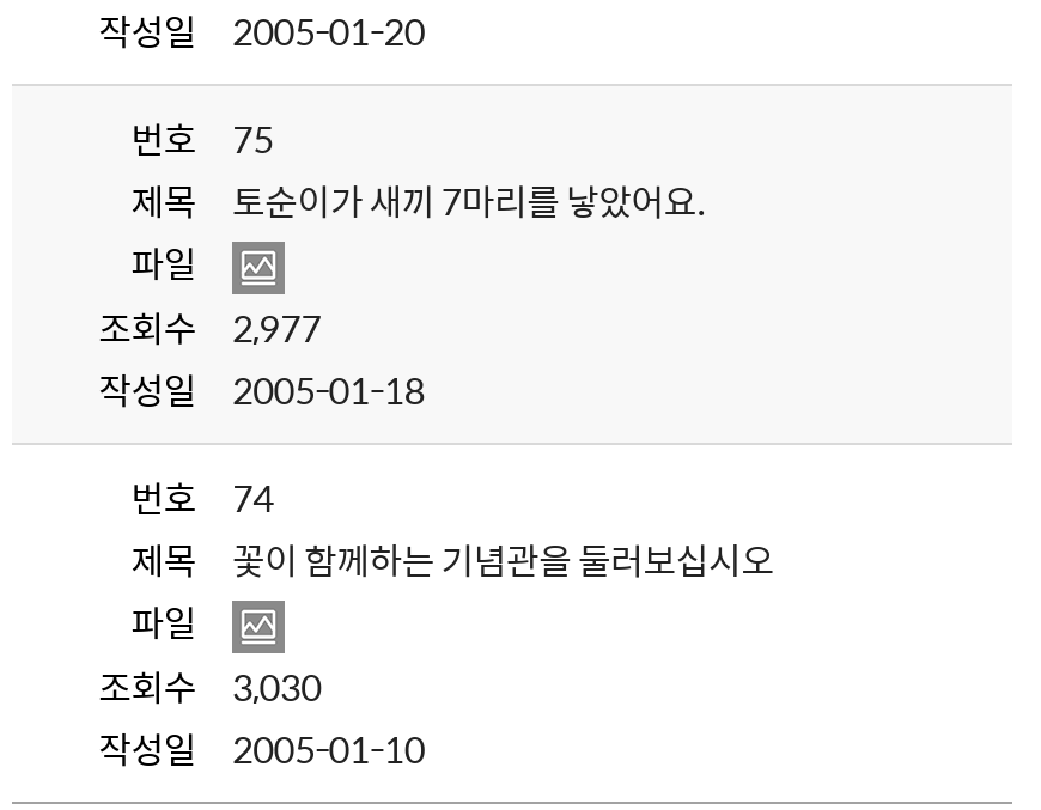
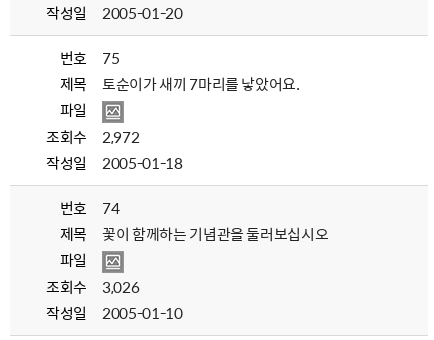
- 조회수 2,977
+ 조회수 2,972

- 조회수 3,030
+ 조회수 3,026
